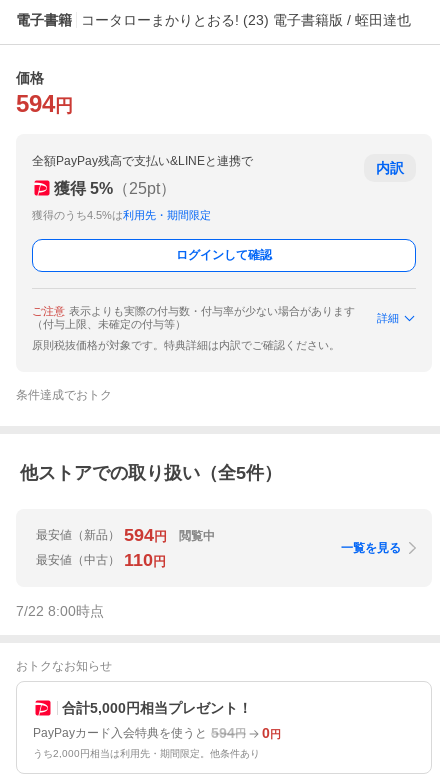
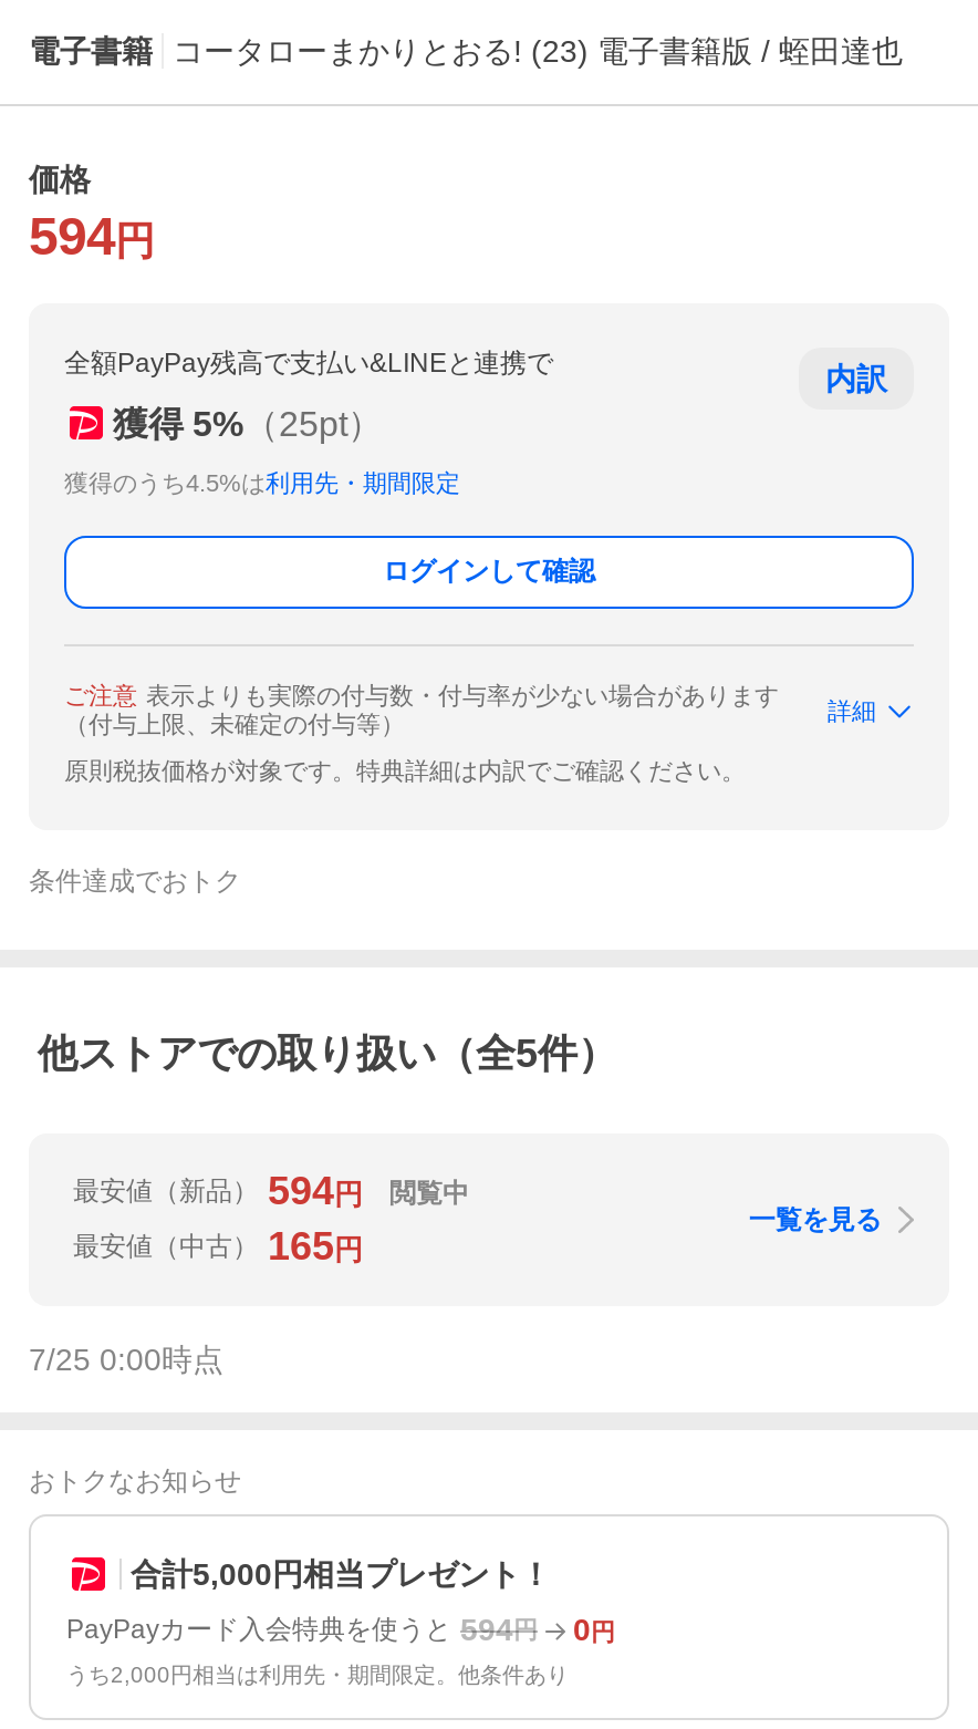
- 最安値（中古） 110円
+ 最安値（中古） 165円

- 7/22 8:00時点
+ 7/25 0:00時点
